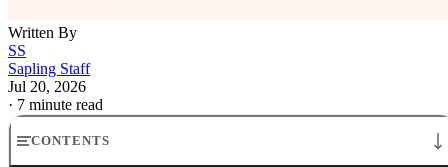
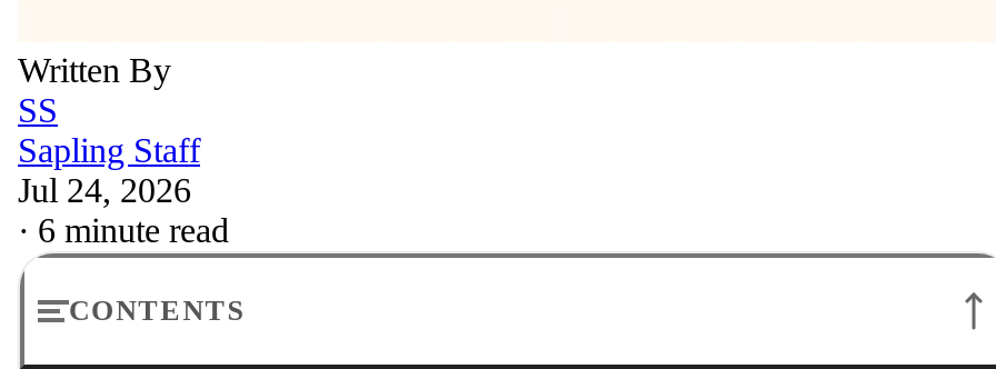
- Jul 20, 2026
+ Jul 24, 2026

- · 7 minute read
+ · 6 minute read
